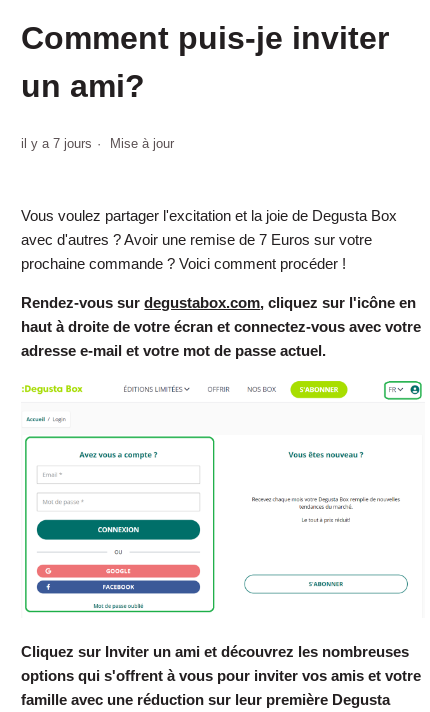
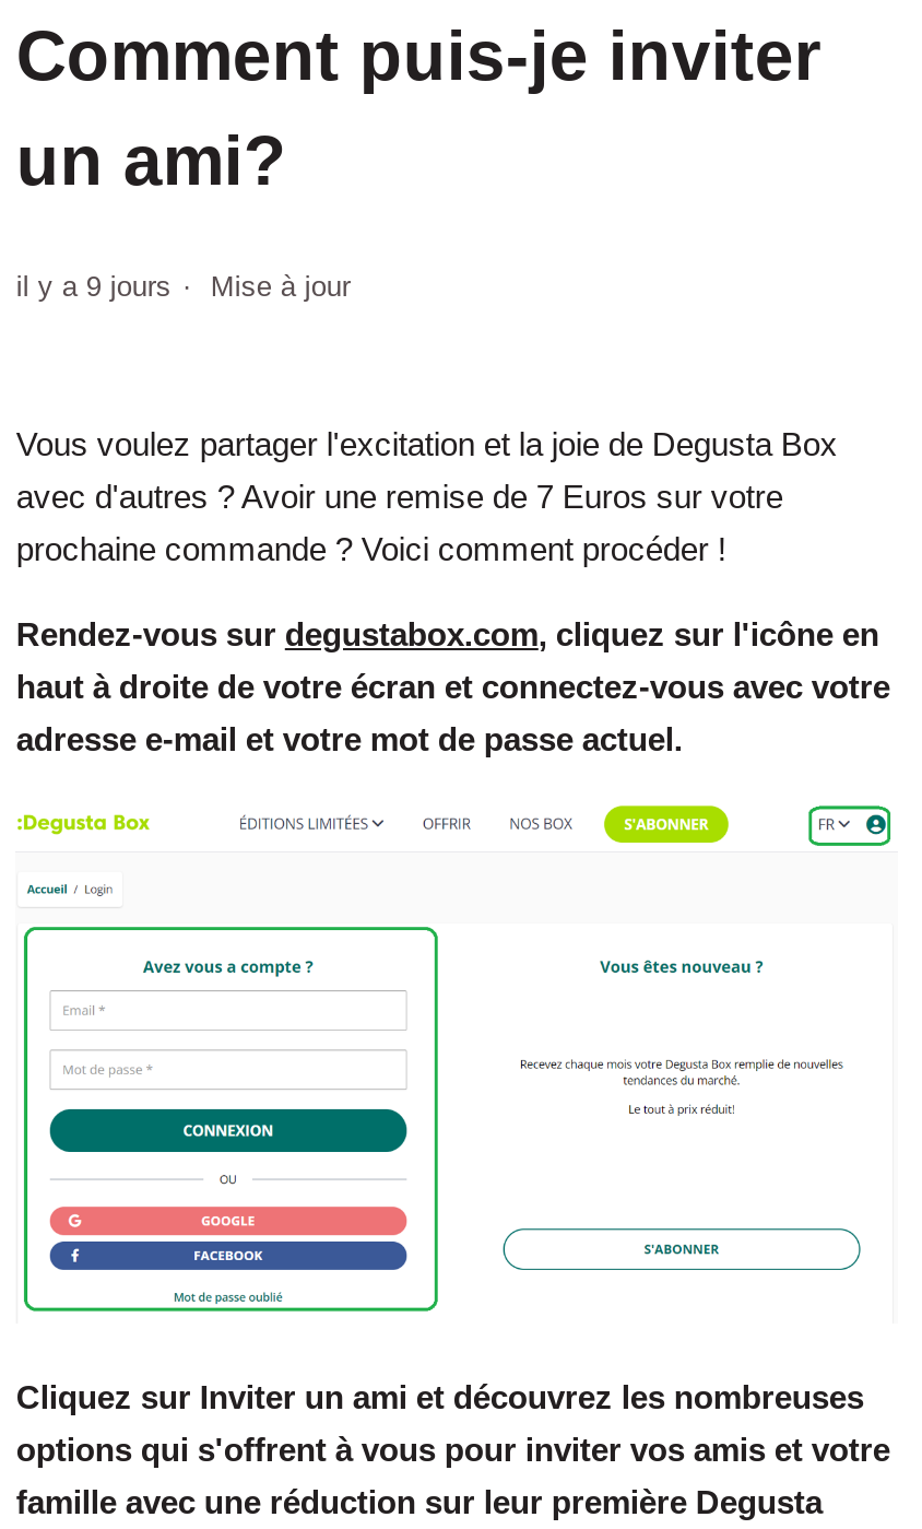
- il y a 7 jours Mise à jour
+ il y a 9 jours Mise à jour
